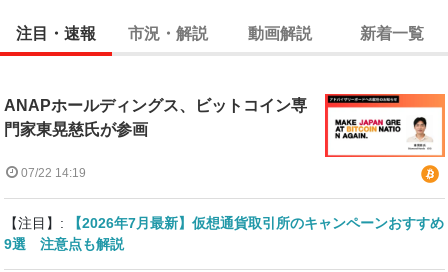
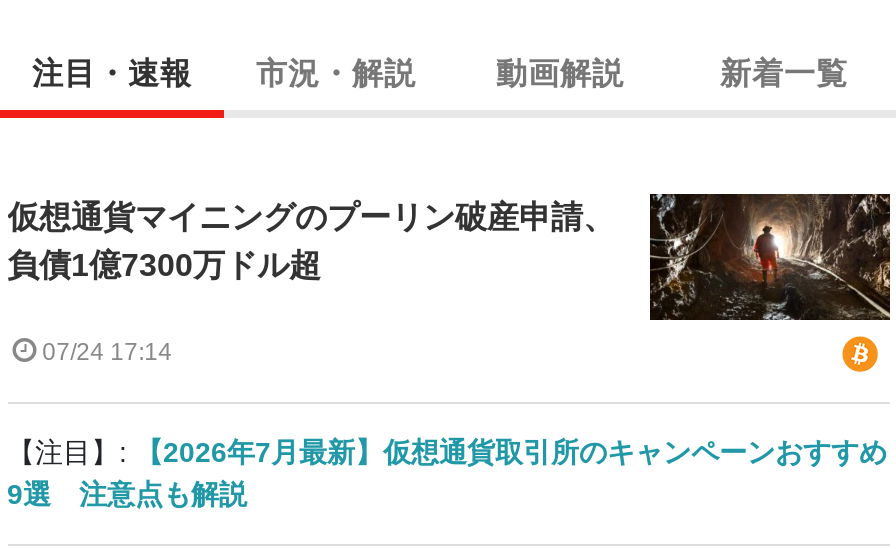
- [image]
- ANAPホールディングス、ビットコイン専
- 門家東晃慈氏が参画
+ [image]
+ 仮想通貨マイニングのプーリン破産申請、
+ 負債1億7300万ドル超

- 07/22 14:19
+ 07/24 17:14
